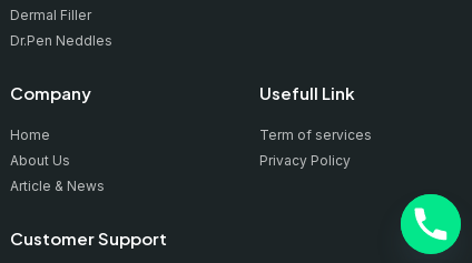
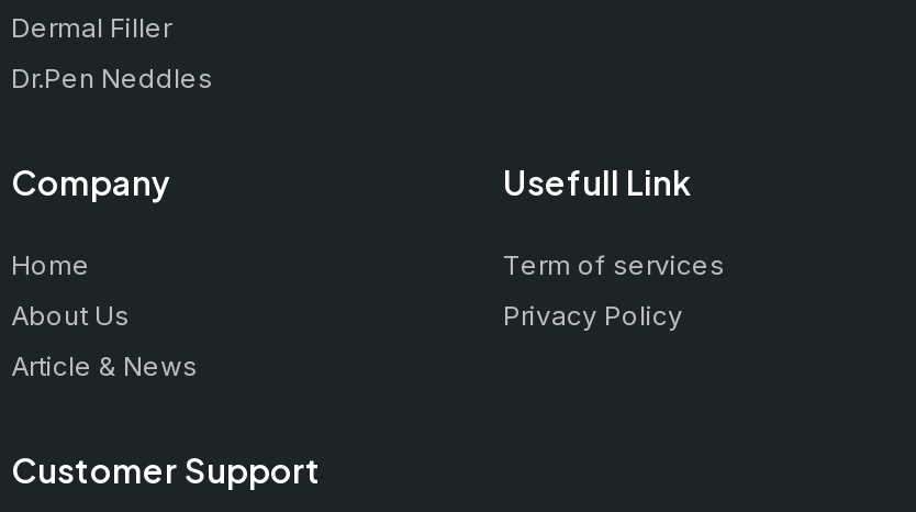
- [image]
